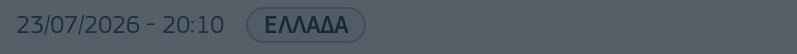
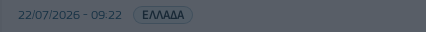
- 23/07/2026 - 20:10 ΕΛΛΑΔΑ
+ 22/07/2026 - 09:22 ΕΛΛΑΔΑ
